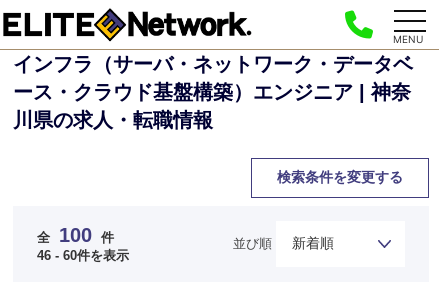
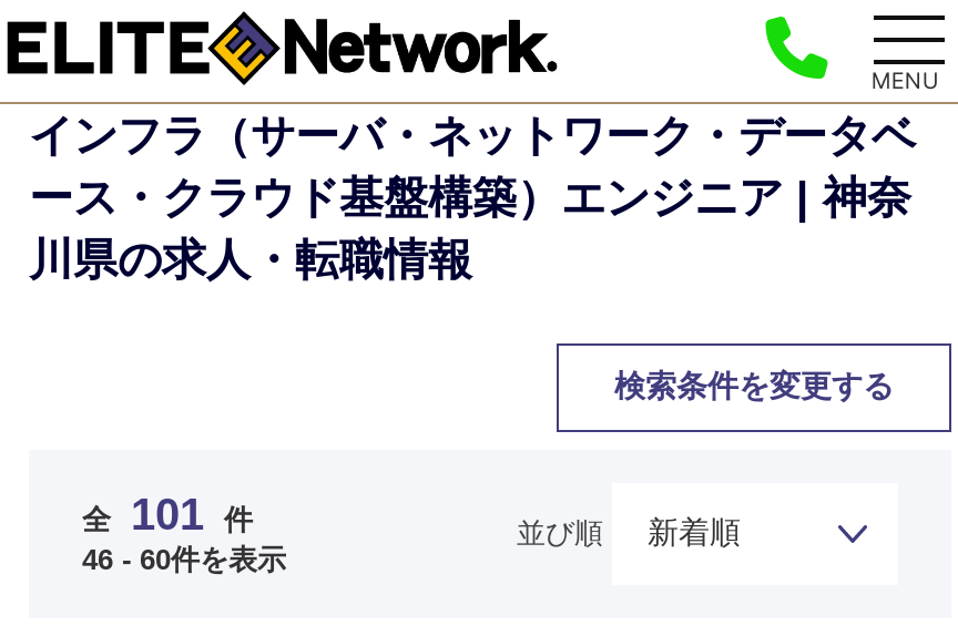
- 全 100 件
+ 全 101 件
